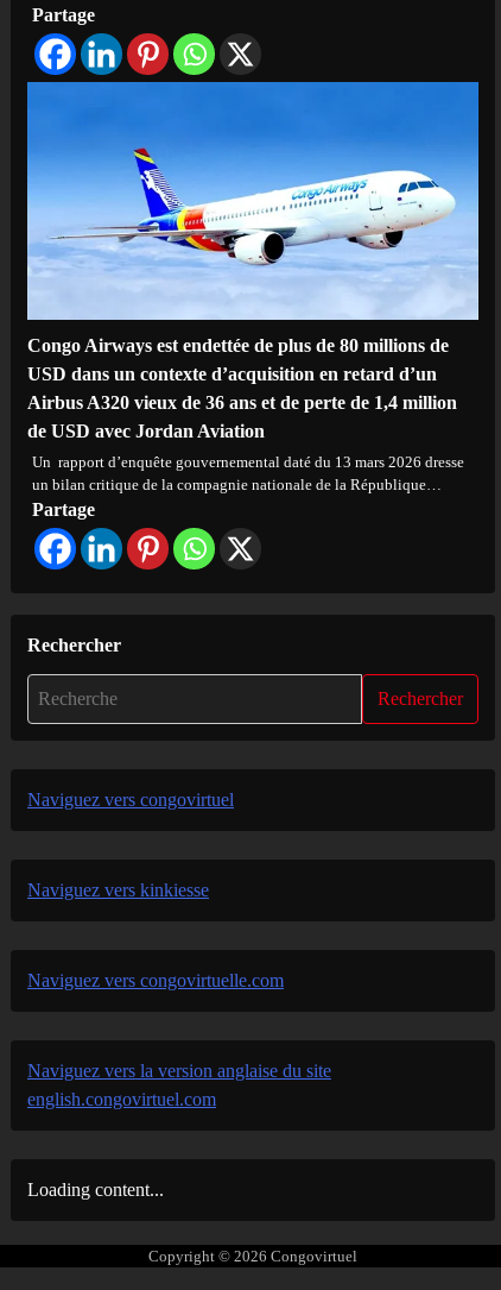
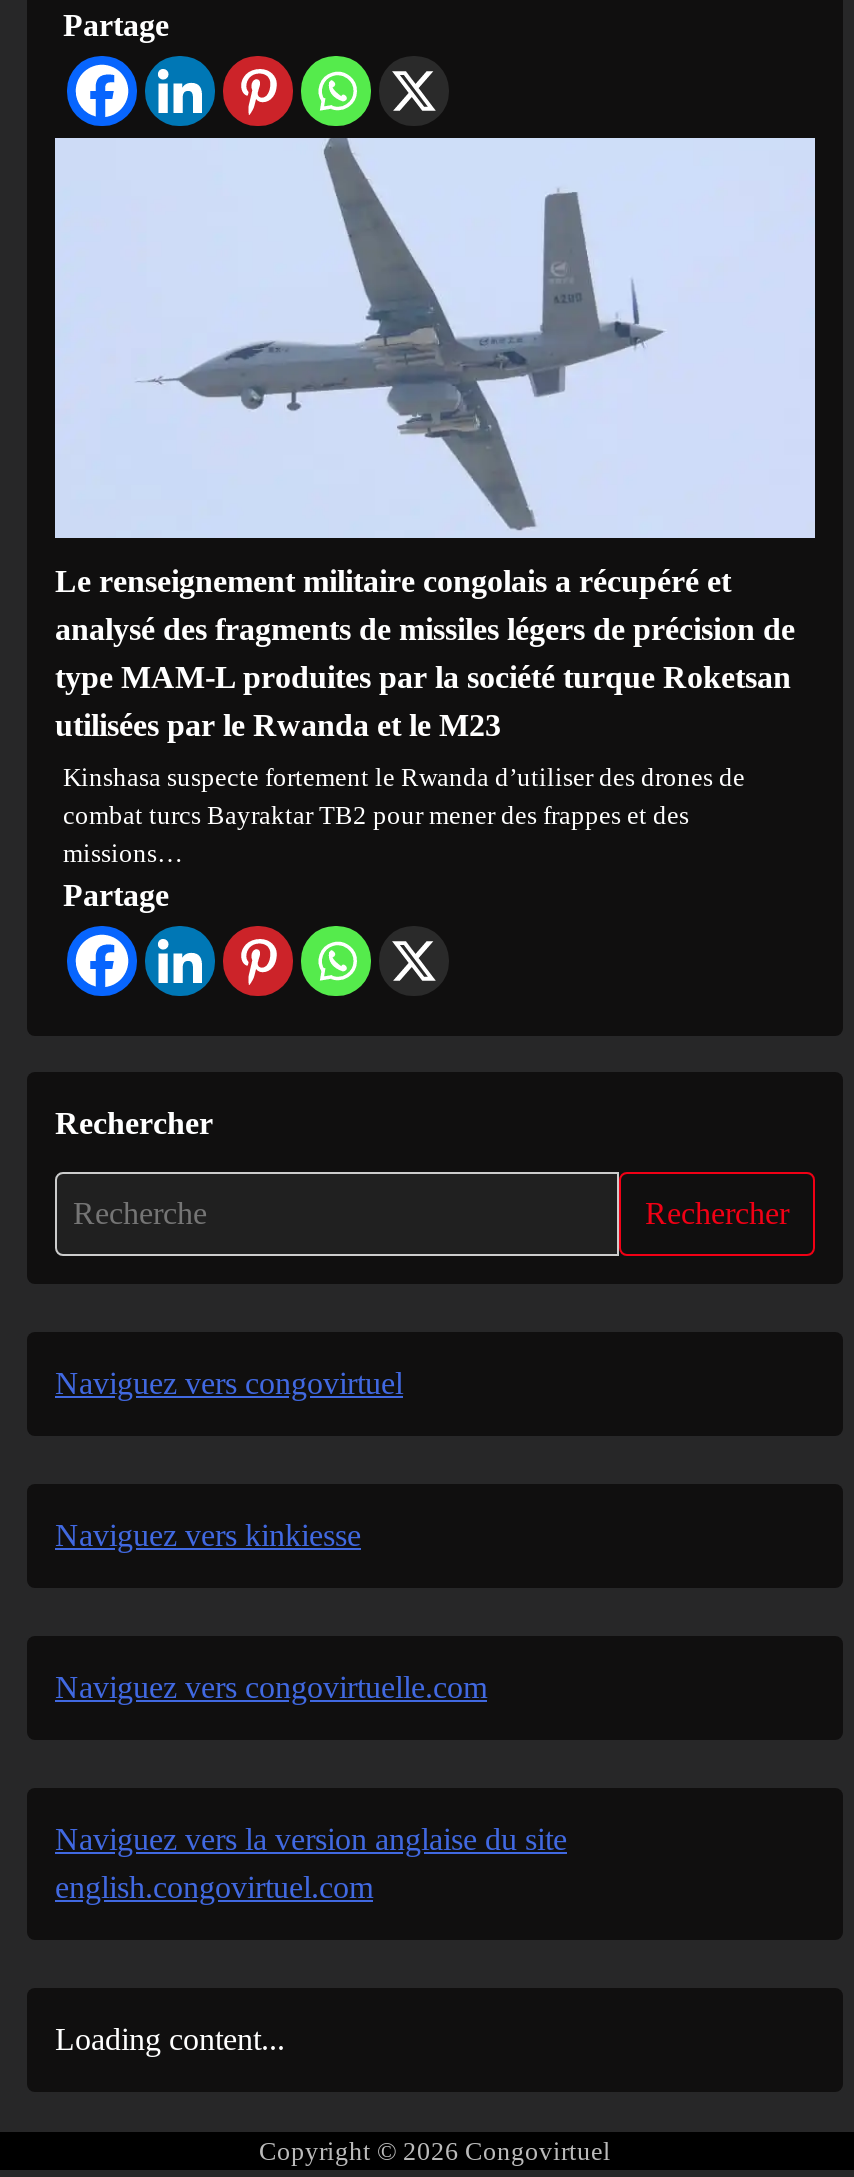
- [image]
- Congo Airways est endettée de plus de 80 millions de
- USD dans un contexte d’acquisition en retard d’un
- Airbus A320 vieux de 36 ans et de perte de 1,4 million
- de USD avec Jordan Aviation
+ [image]
+ Le renseignement militaire congolais a récupéré et
+ analysé des fragments de missiles légers de précision de
+ type MAM-L produites par la société turque Roketsan
+ utilisées par le Rwanda et le M23

- Un rapport d’enquête gouvernemental daté du 13 mars 2026 dresse
- un bilan critique de la compagnie nationale de la République…
+ Kinshasa suspecte fortement le Rwanda d’utiliser des drones de
+ combat turcs Bayraktar TB2 pour mener des frappes et des
+ missions…
